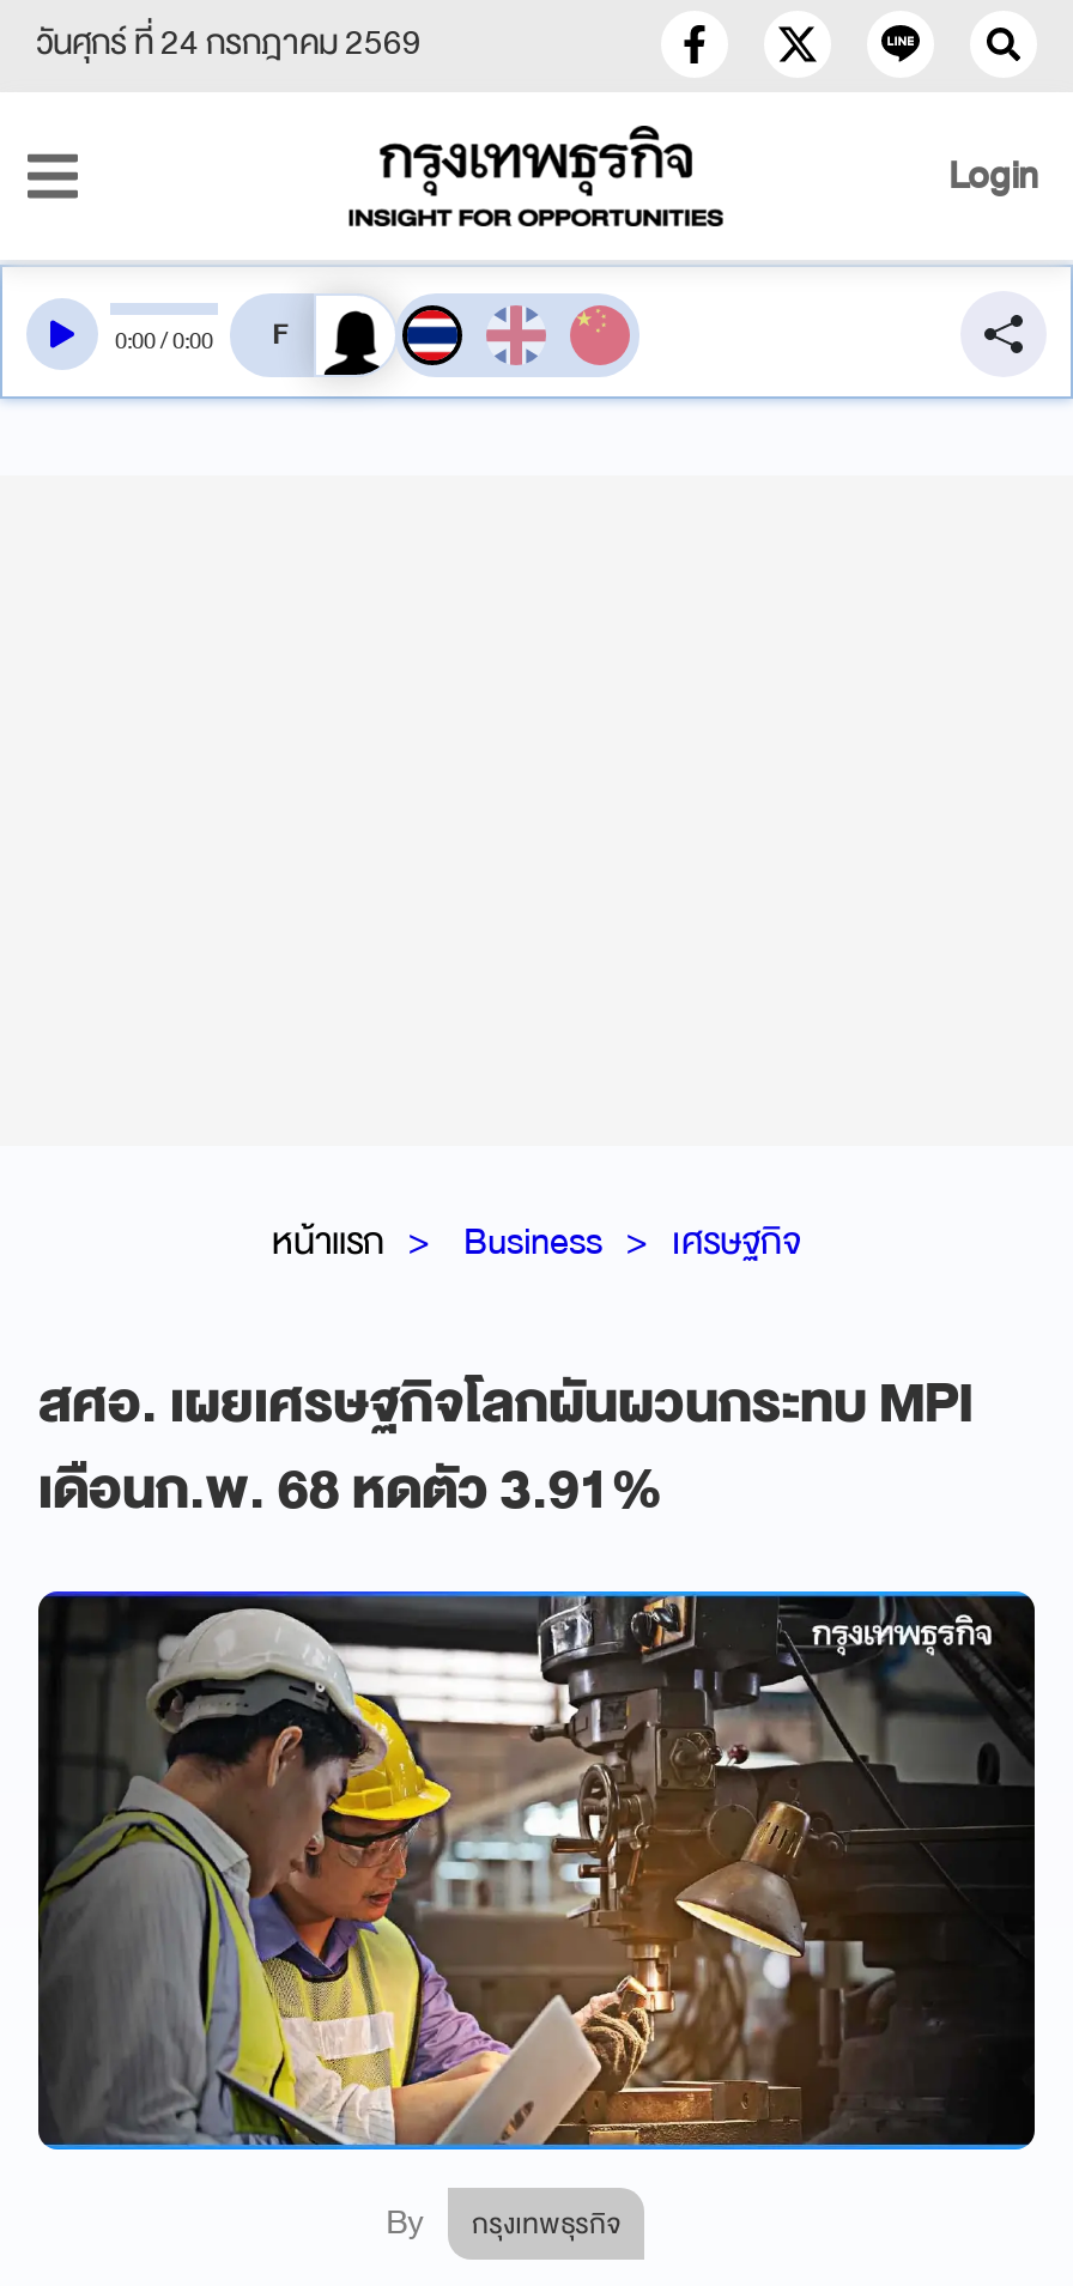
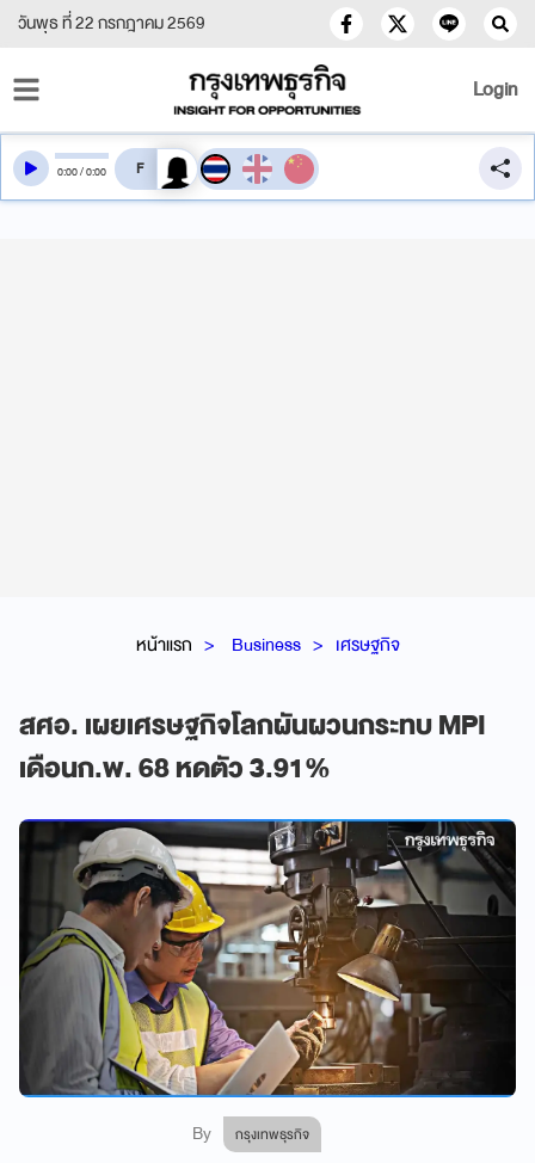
- วันศุกร์ ที่ 24 กรกฎาคม 2569
+ วันพุธ ที่ 22 กรกฎาคม 2569
